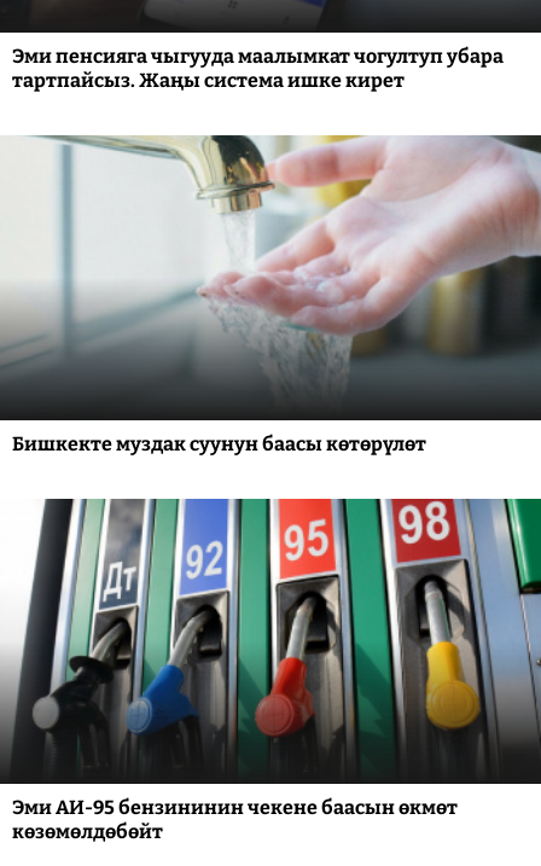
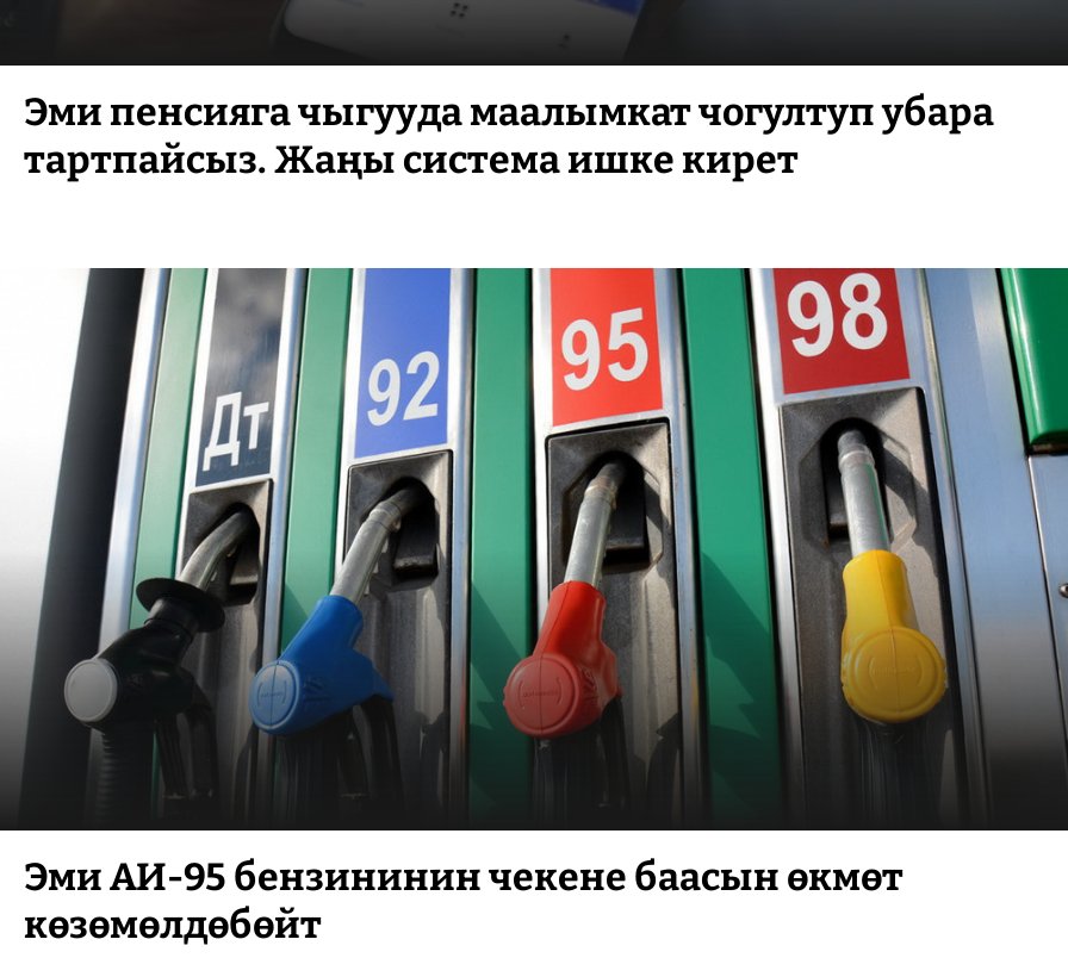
- [image]
- Бишкекте муздак суунун баасы көтөрүлөт
